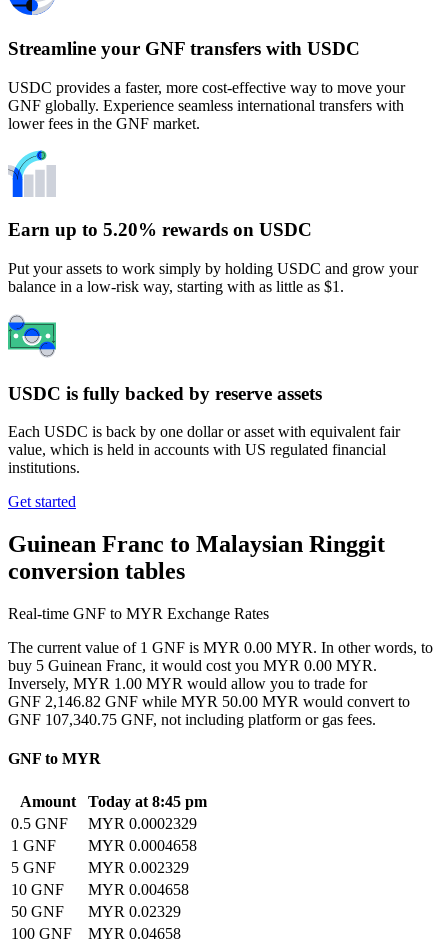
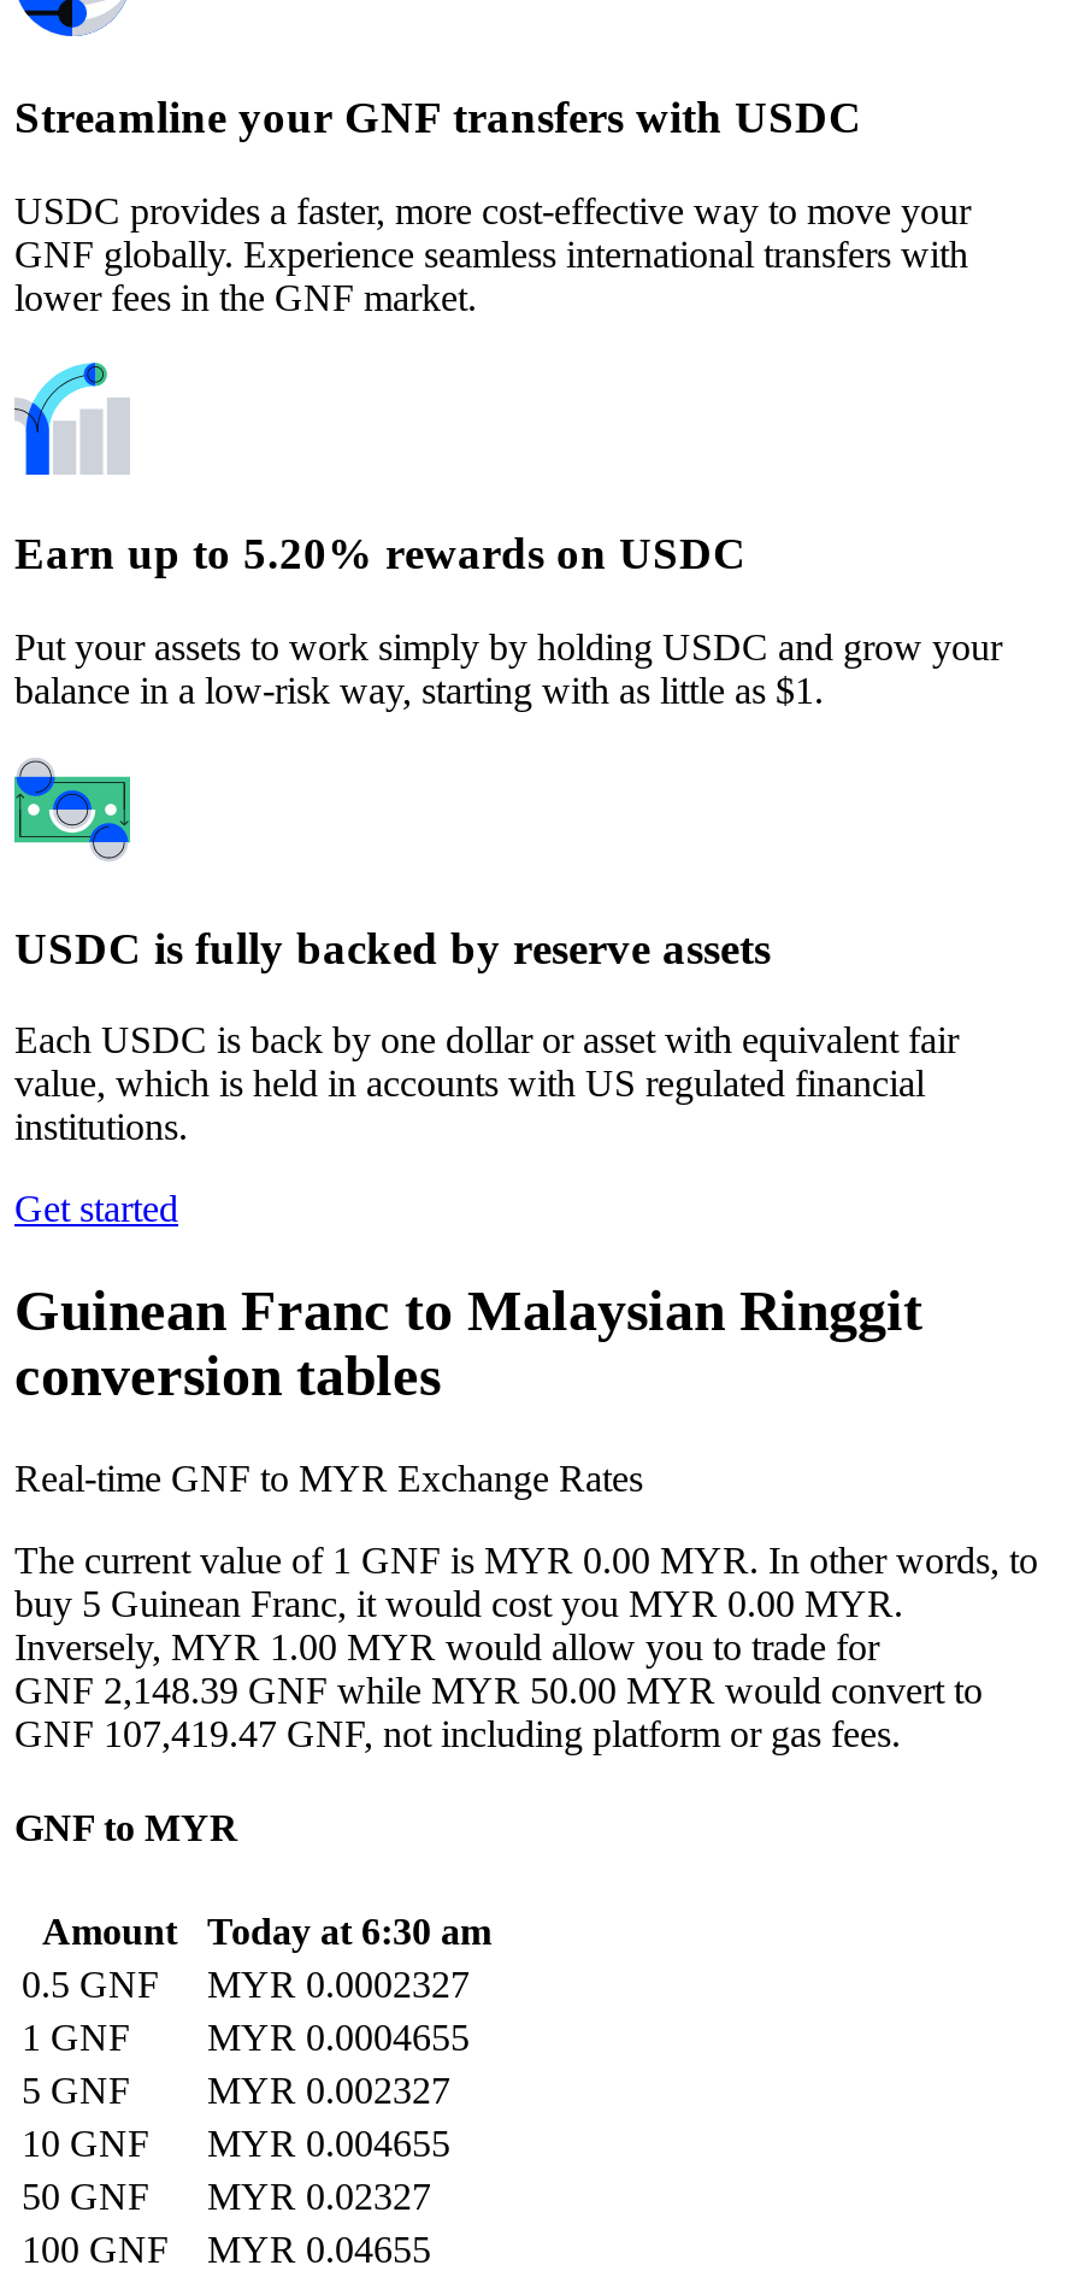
- GNF 2,146.82 GNF while MYR 50.00 MYR would convert to
+ GNF 2,148.39 GNF while MYR 50.00 MYR would convert to

- GNF 107,340.75 GNF, not including platform or gas fees.
+ GNF 107,419.47 GNF, not including platform or gas fees.

- Amount Today at 8:45 pm
+ Amount Today at 6:30 am

- 0.5 GNF MYR 0.0002329
+ 0.5 GNF MYR 0.0002327

- 1 GNF MYR 0.0004658
+ 1 GNF MYR 0.0004655

- 5 GNF MYR 0.002329
+ 5 GNF MYR 0.002327

- 10 GNF MYR 0.004658
+ 10 GNF MYR 0.004655

- 50 GNF MYR 0.02329
+ 50 GNF MYR 0.02327

- 100 GNF MYR 0.04658
+ 100 GNF MYR 0.04655
